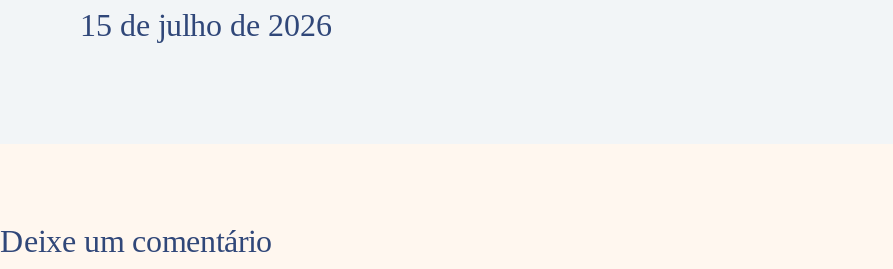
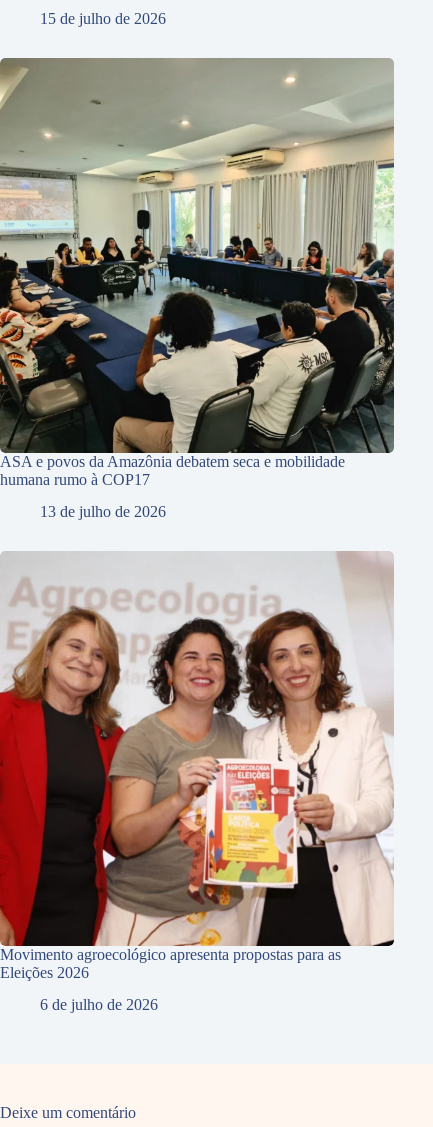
+ [image]
+ ASA e povos da Amazônia debatem seca e mobilidade
+ humana rumo à COP17
+ 13 de julho de 2026

+ [image]
+ Movimento agroecológico apresenta propostas para as
+ Eleições 2026
+ 6 de julho de 2026
